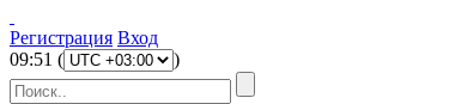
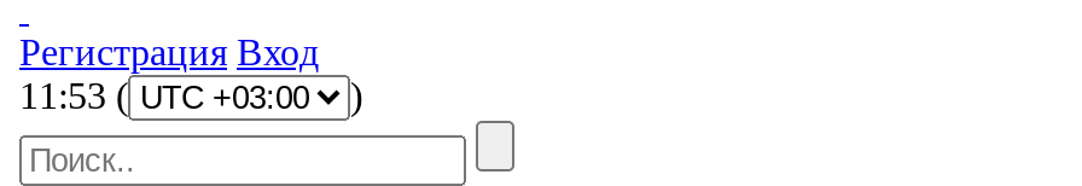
- 09: 51 (
+ 11: 53 (
